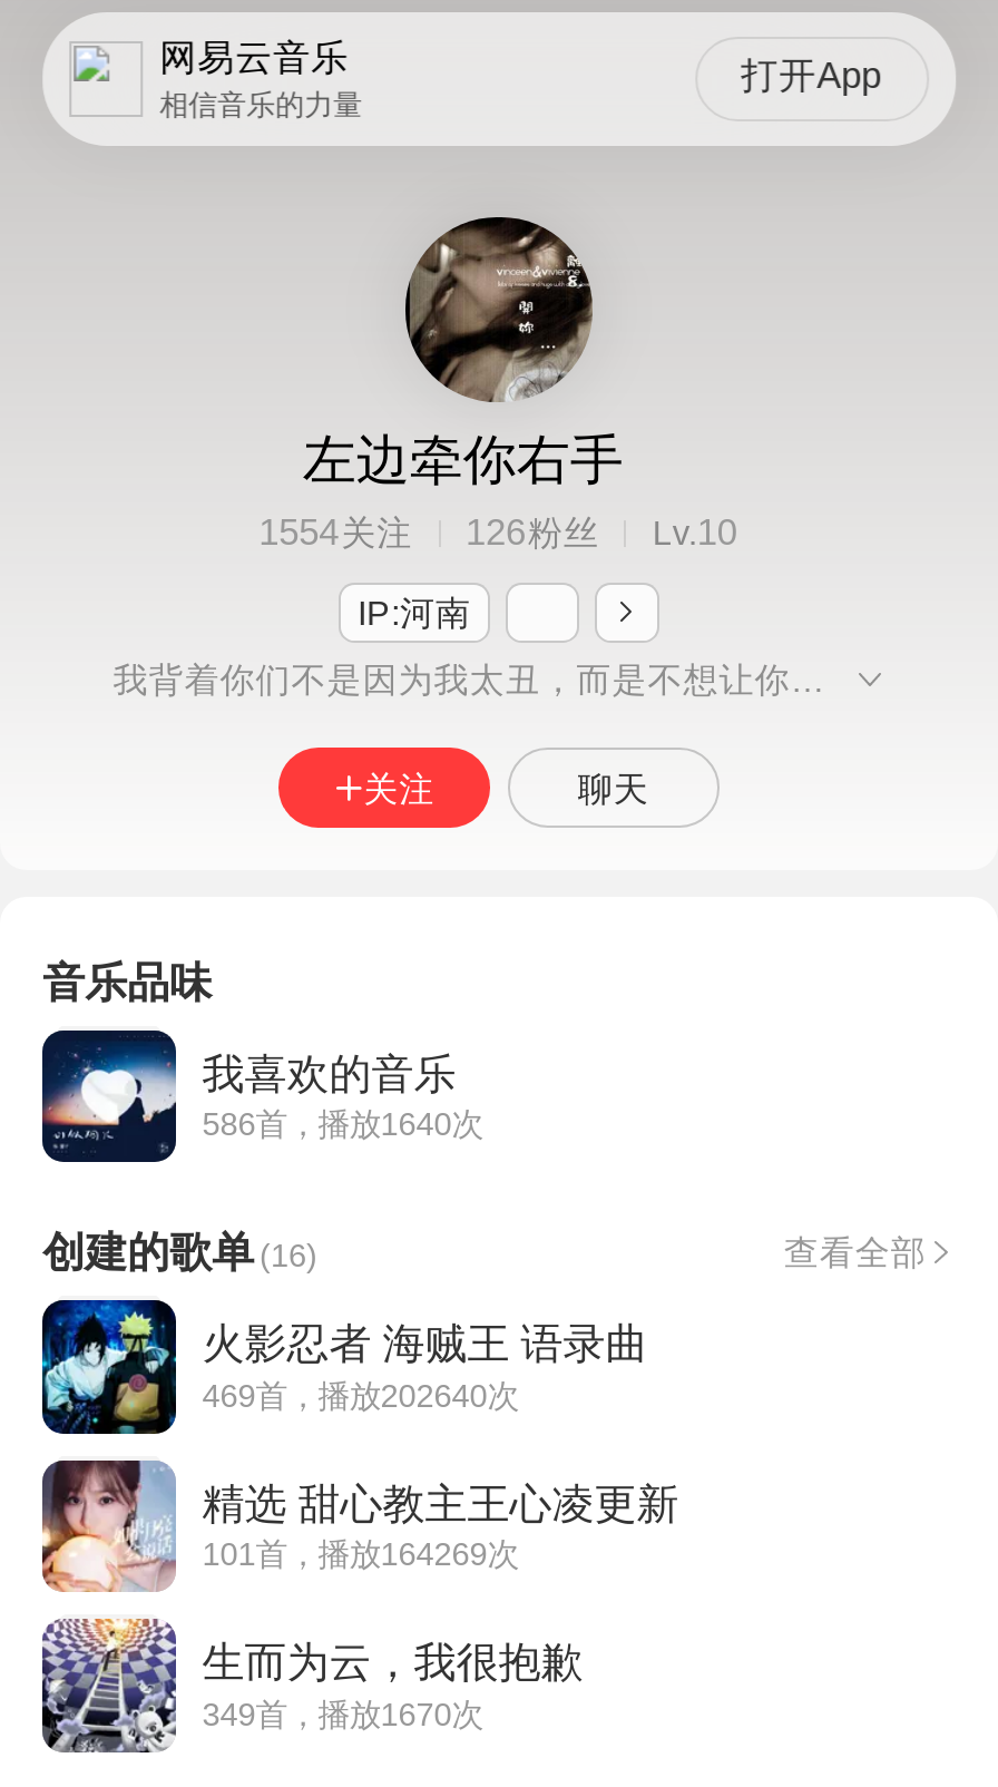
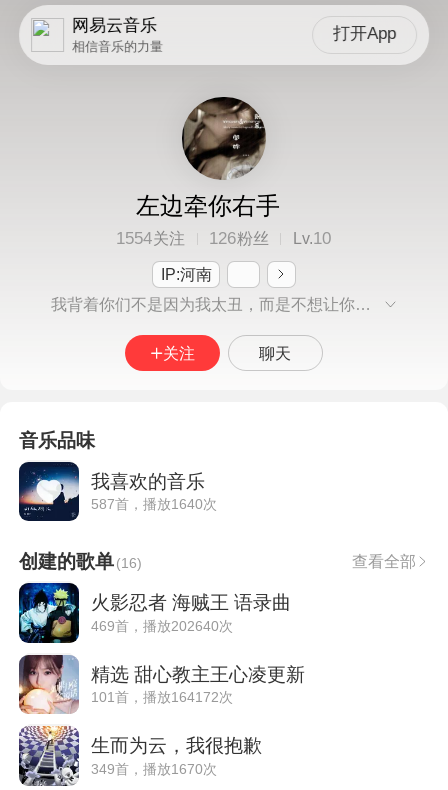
- 586首，播放1640次
+ 587首，播放1640次

- 101首，播放164269次
+ 101首，播放164172次
